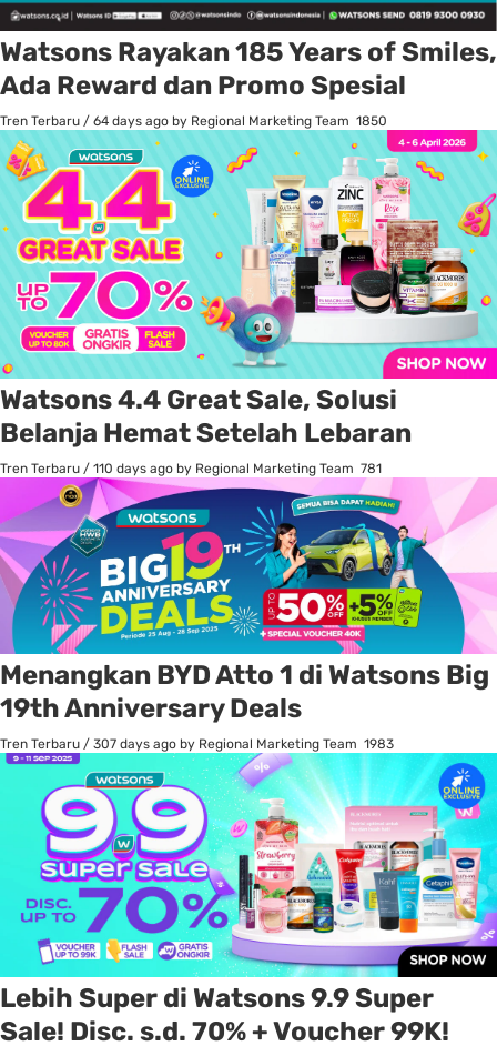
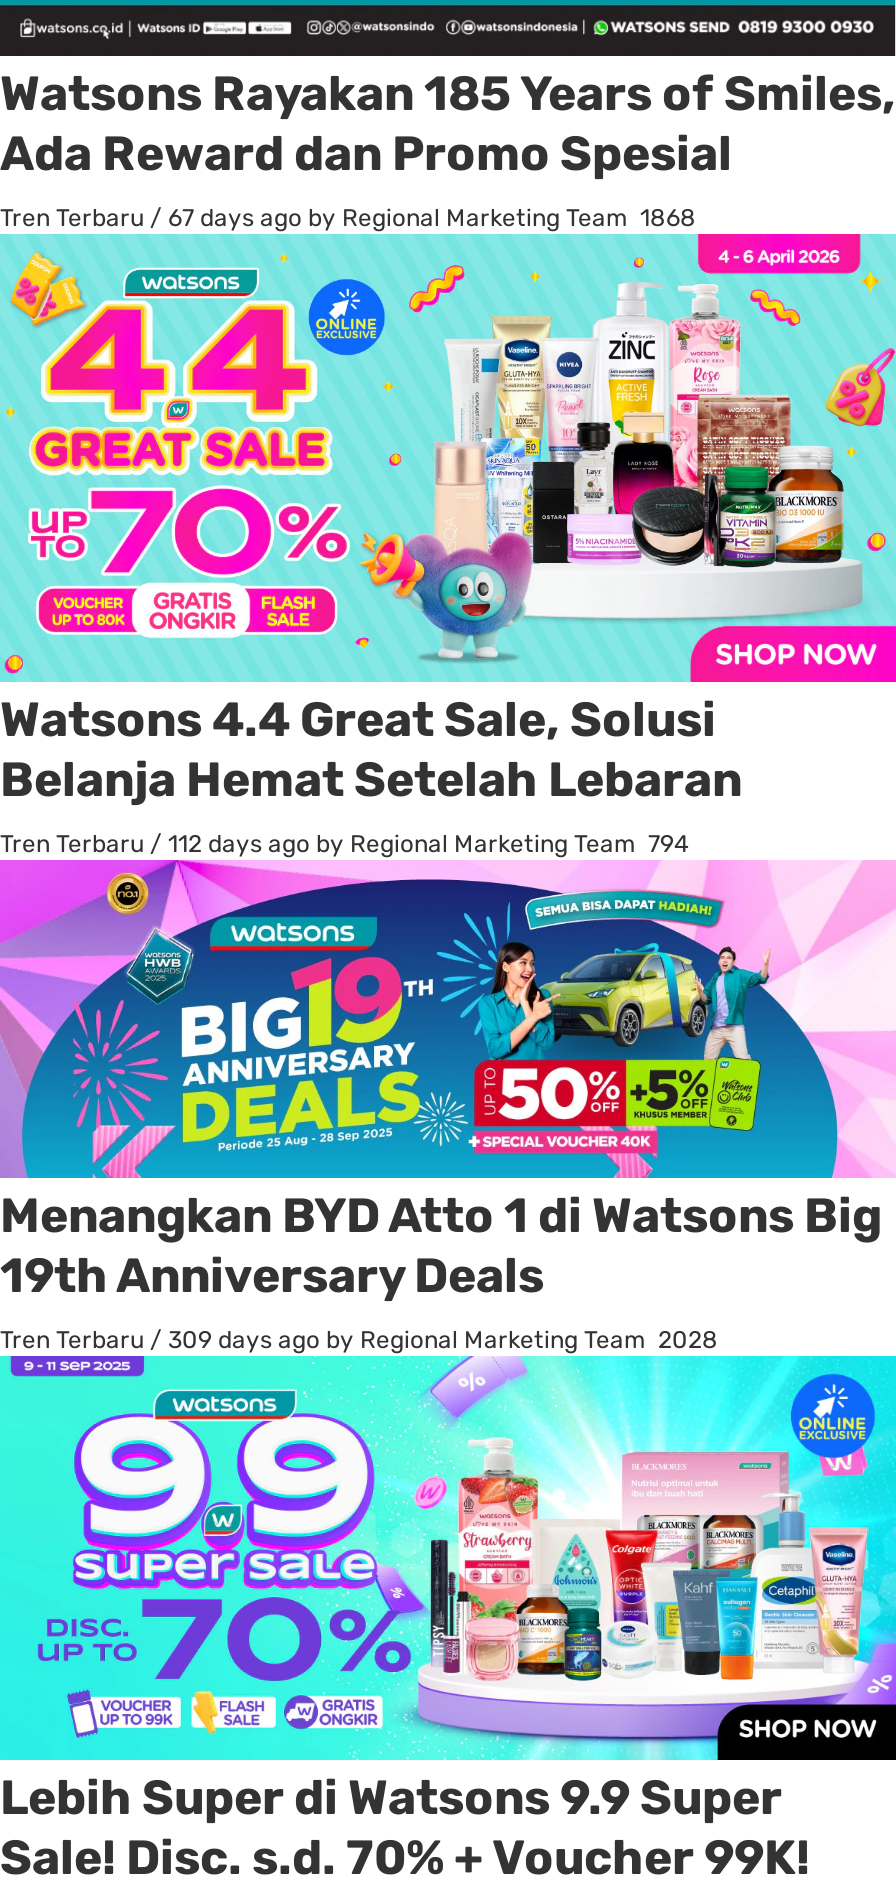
- Tren Terbaru / 64 days ago by Regional Marketing Team 1850
+ Tren Terbaru / 67 days ago by Regional Marketing Team 1868

- Tren Terbaru / 110 days ago by Regional Marketing Team 781
+ Tren Terbaru / 112 days ago by Regional Marketing Team 794

- Tren Terbaru / 307 days ago by Regional Marketing Team 1983
+ Tren Terbaru / 309 days ago by Regional Marketing Team 2028
